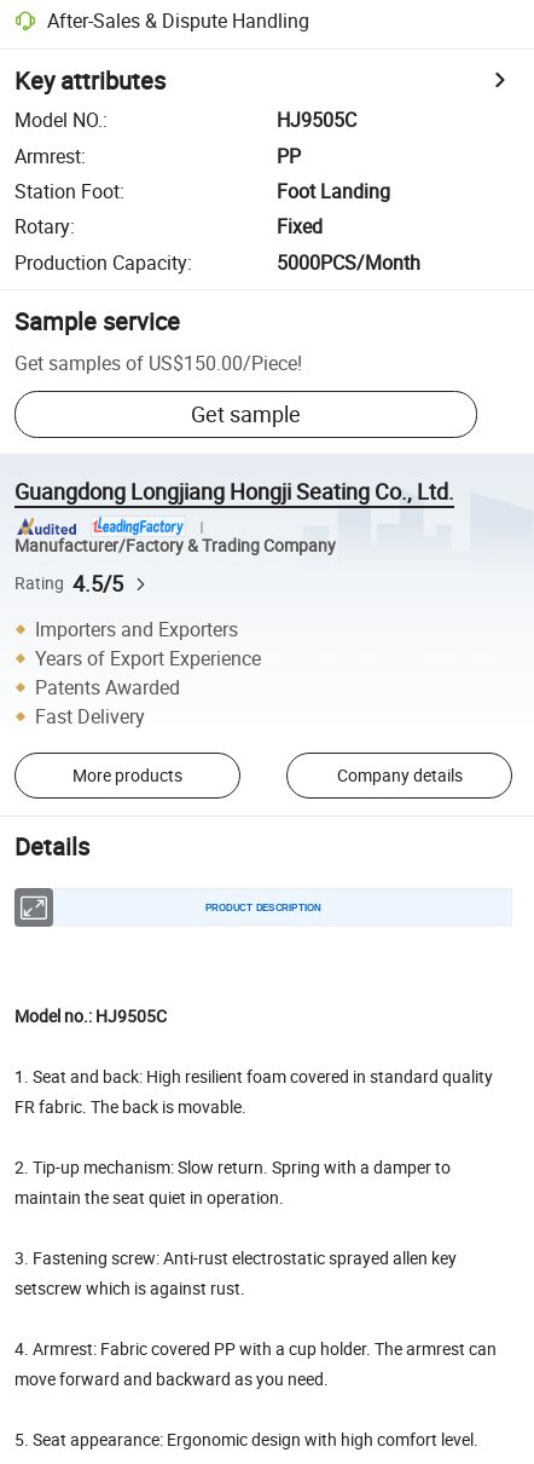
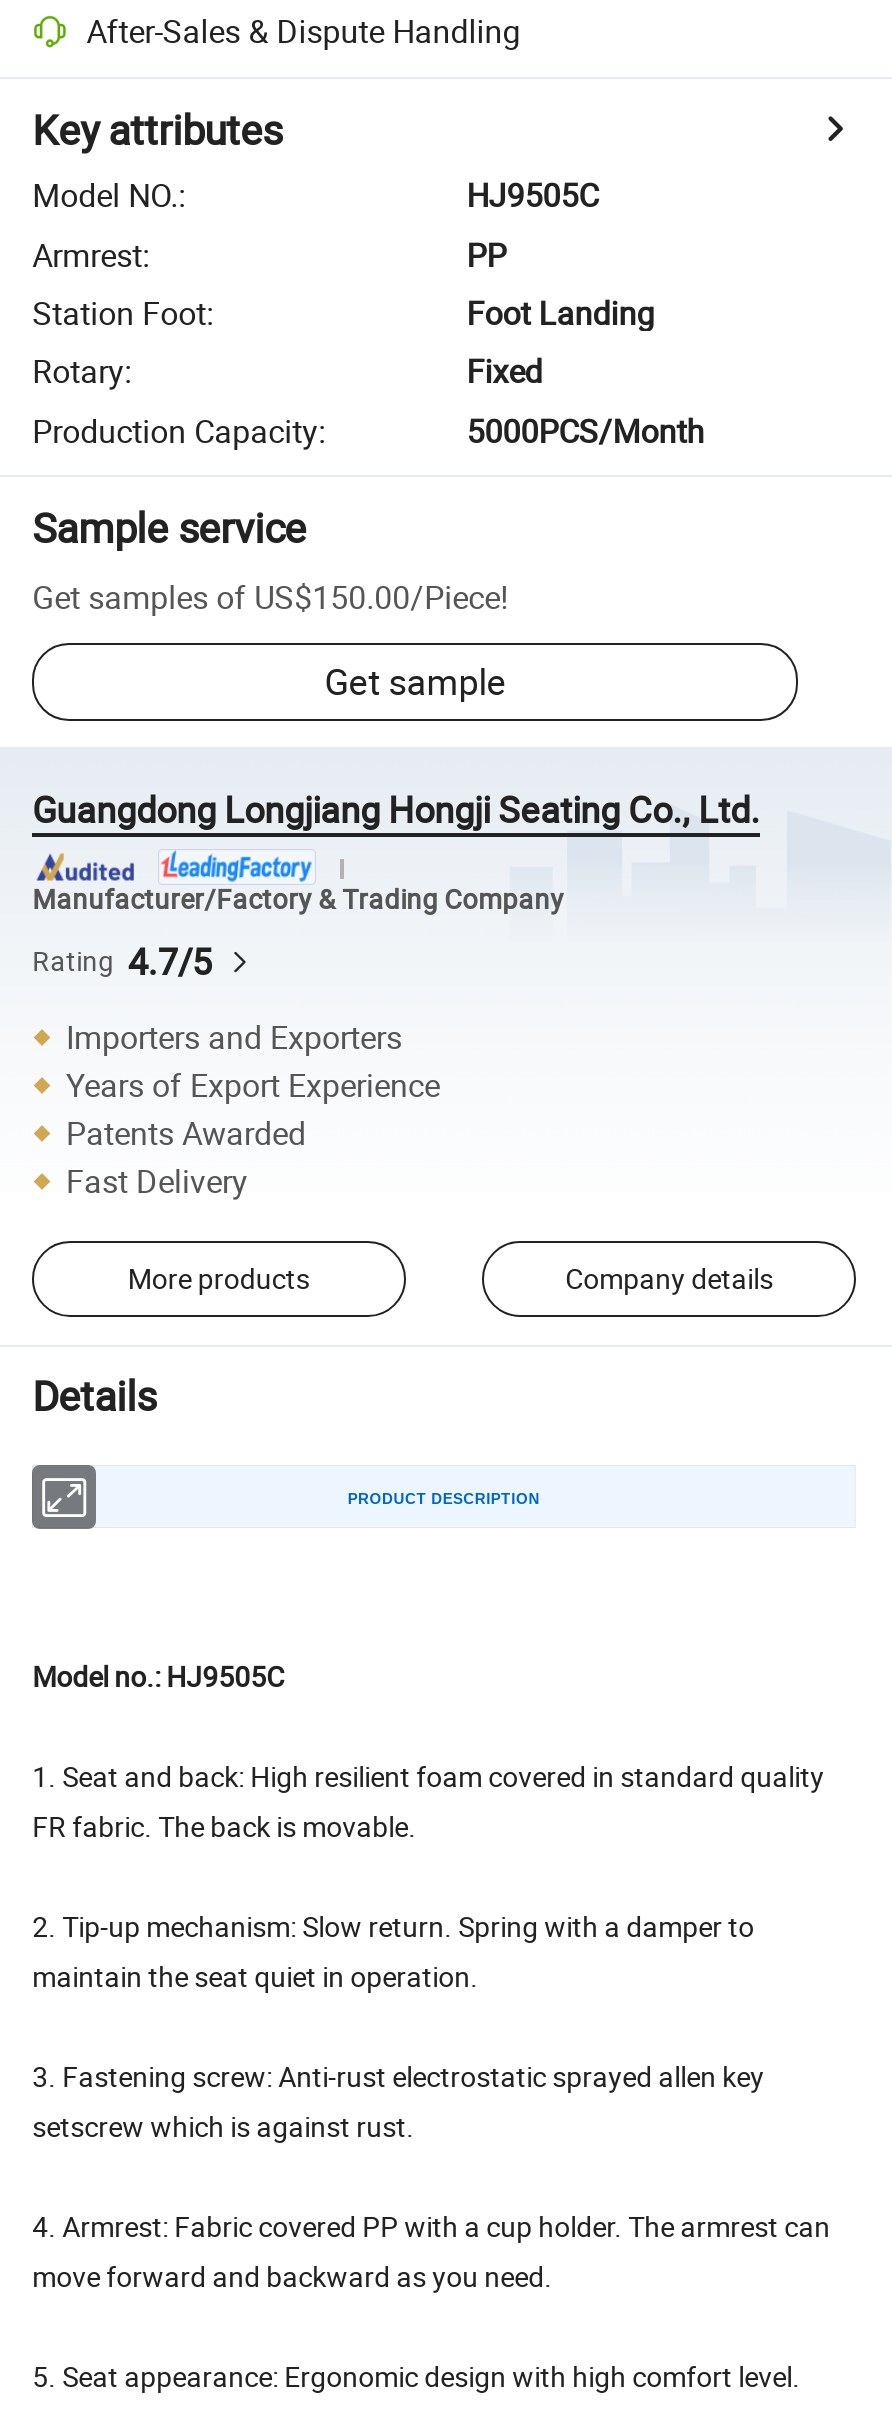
- Rating 4.5/5
+ Rating 4.7/5
